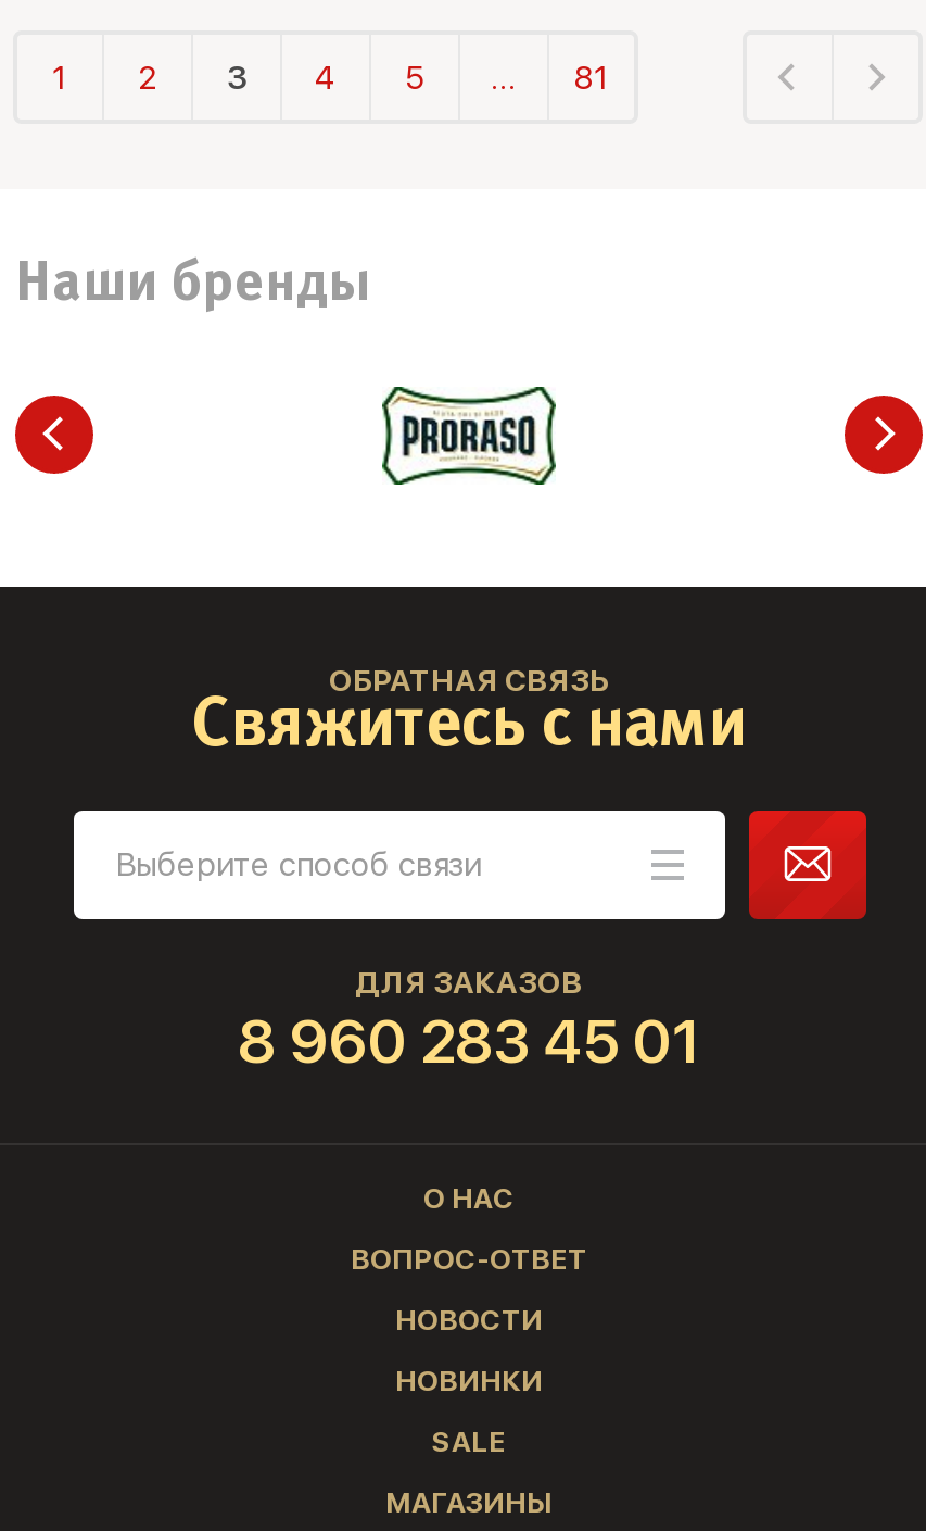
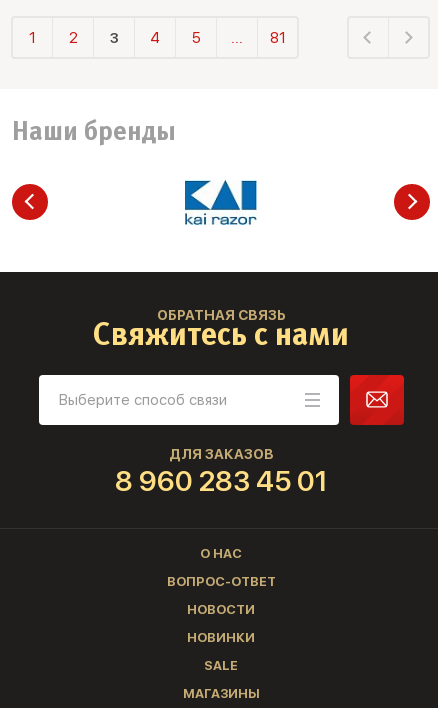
- [image]
+ [image]
